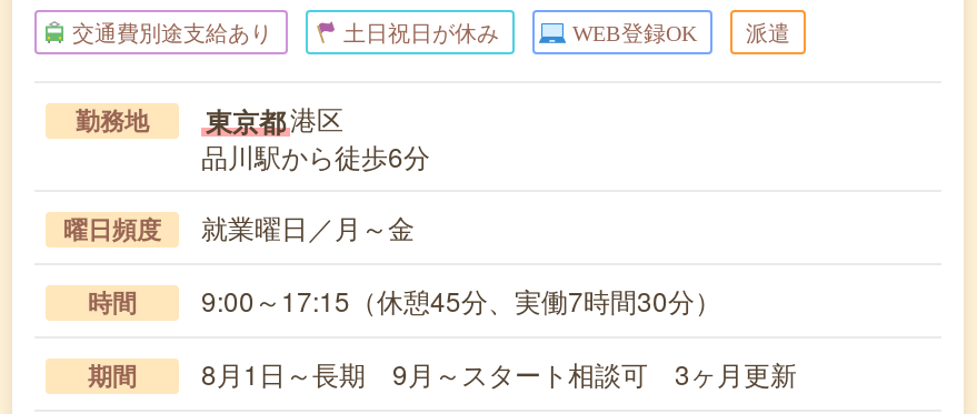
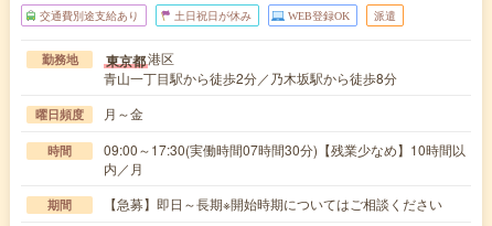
- 品川駅から徒歩6分
+ 青山一丁目駅から徒歩2分／乃木坂駅から徒歩8分

- 就業曜日／月～金
+ 月～金

- 9:00～17:15（休憩45分、実働7時間30分）
+ 09:00～17:30(実働時間07時間30分)【残業少なめ】10時間以
+ 内／月

- 8月1日～長期 9月～スタート相談可 3ヶ月更新
+ 【急募】即日～長期※開始時期についてはご相談ください
